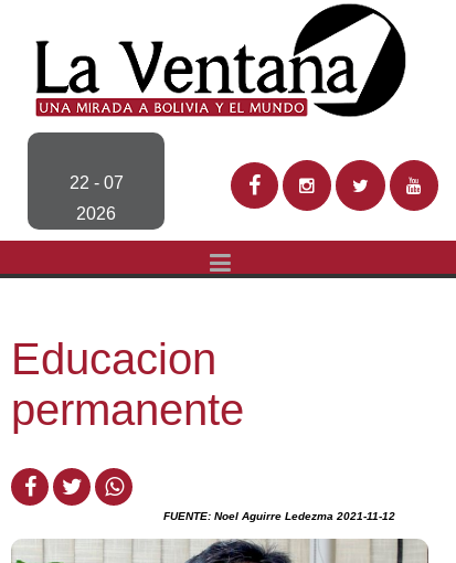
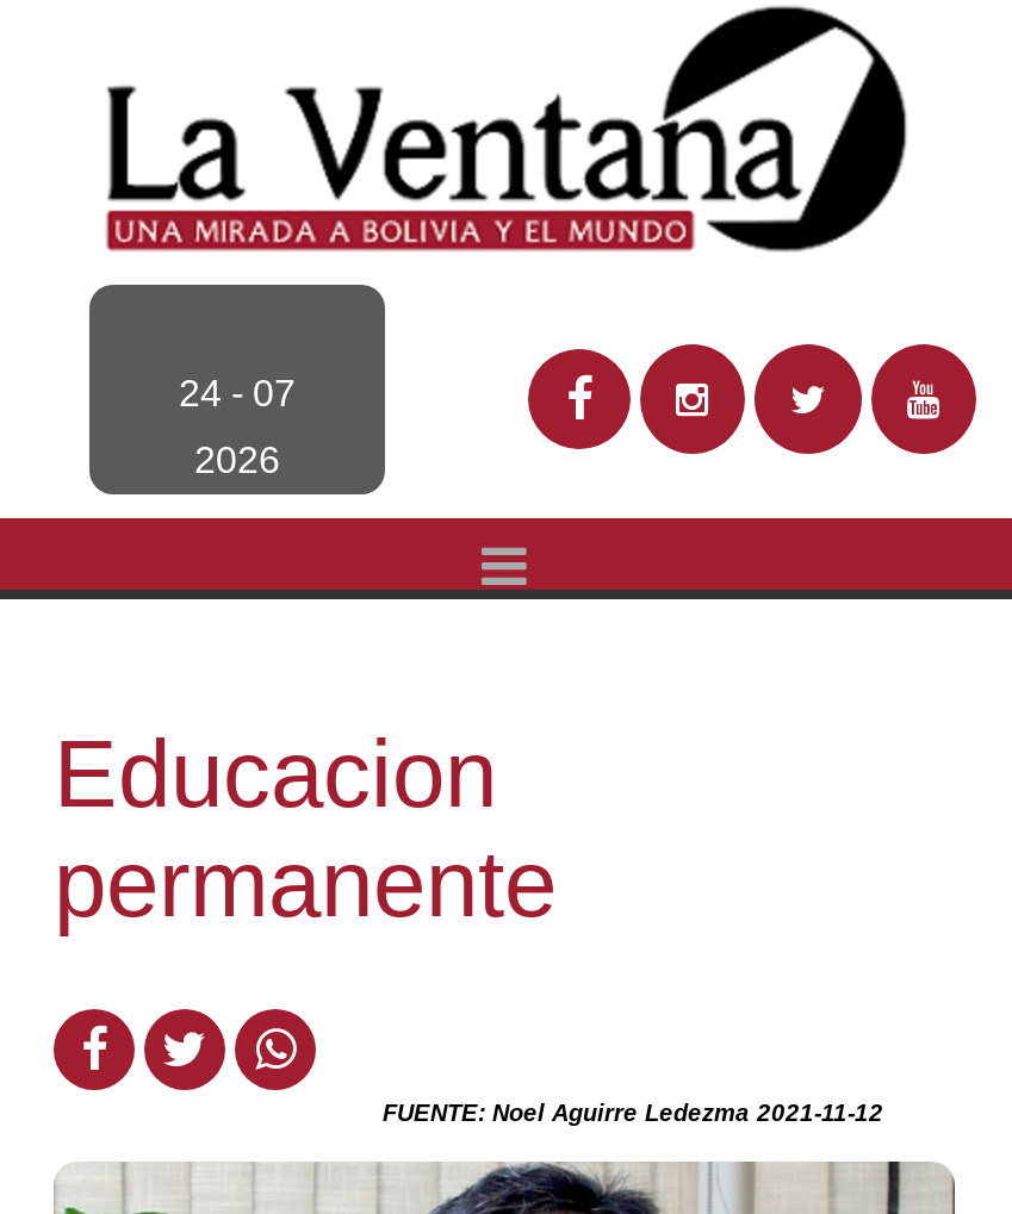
- 22 - 07
+ 24 - 07
